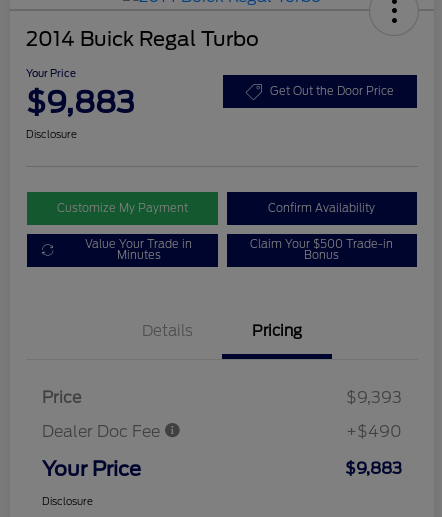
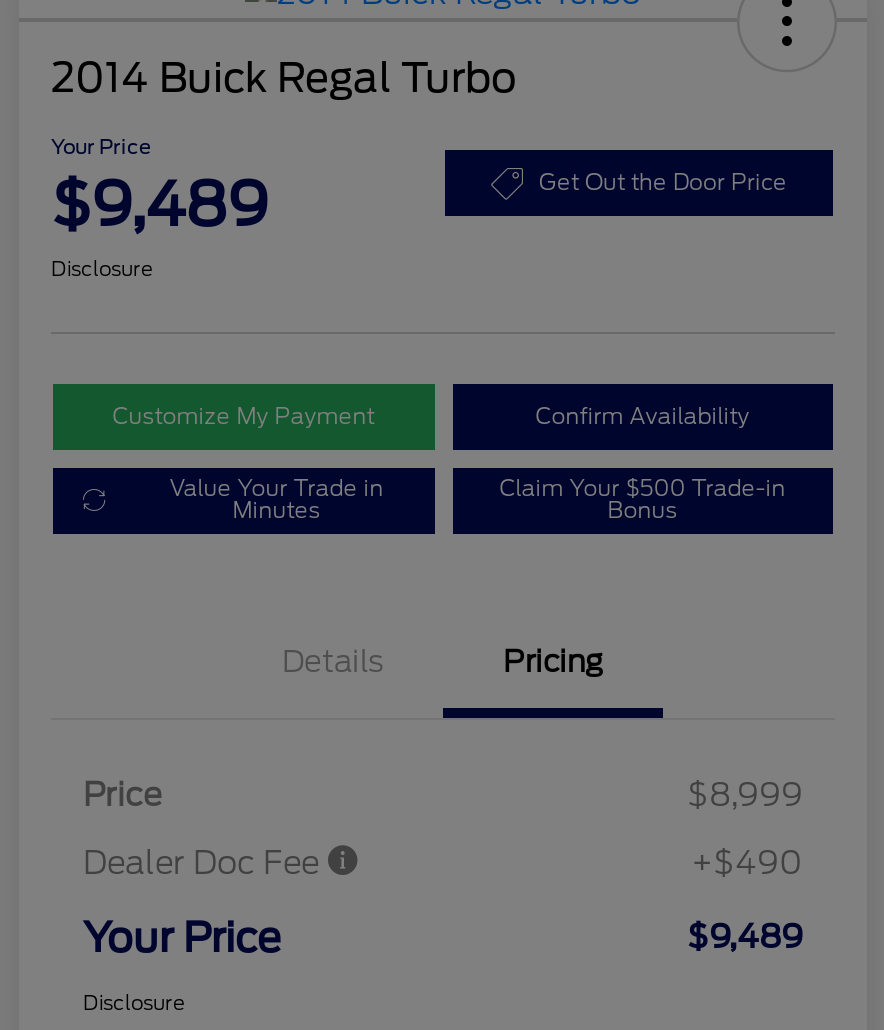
- $9,883
+ $9,489

- $9,393
+ $8,999

- $9,883
+ $9,489
